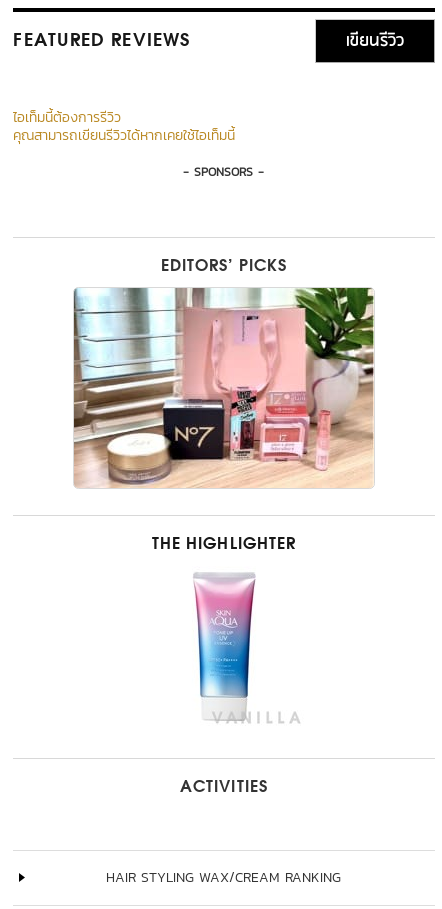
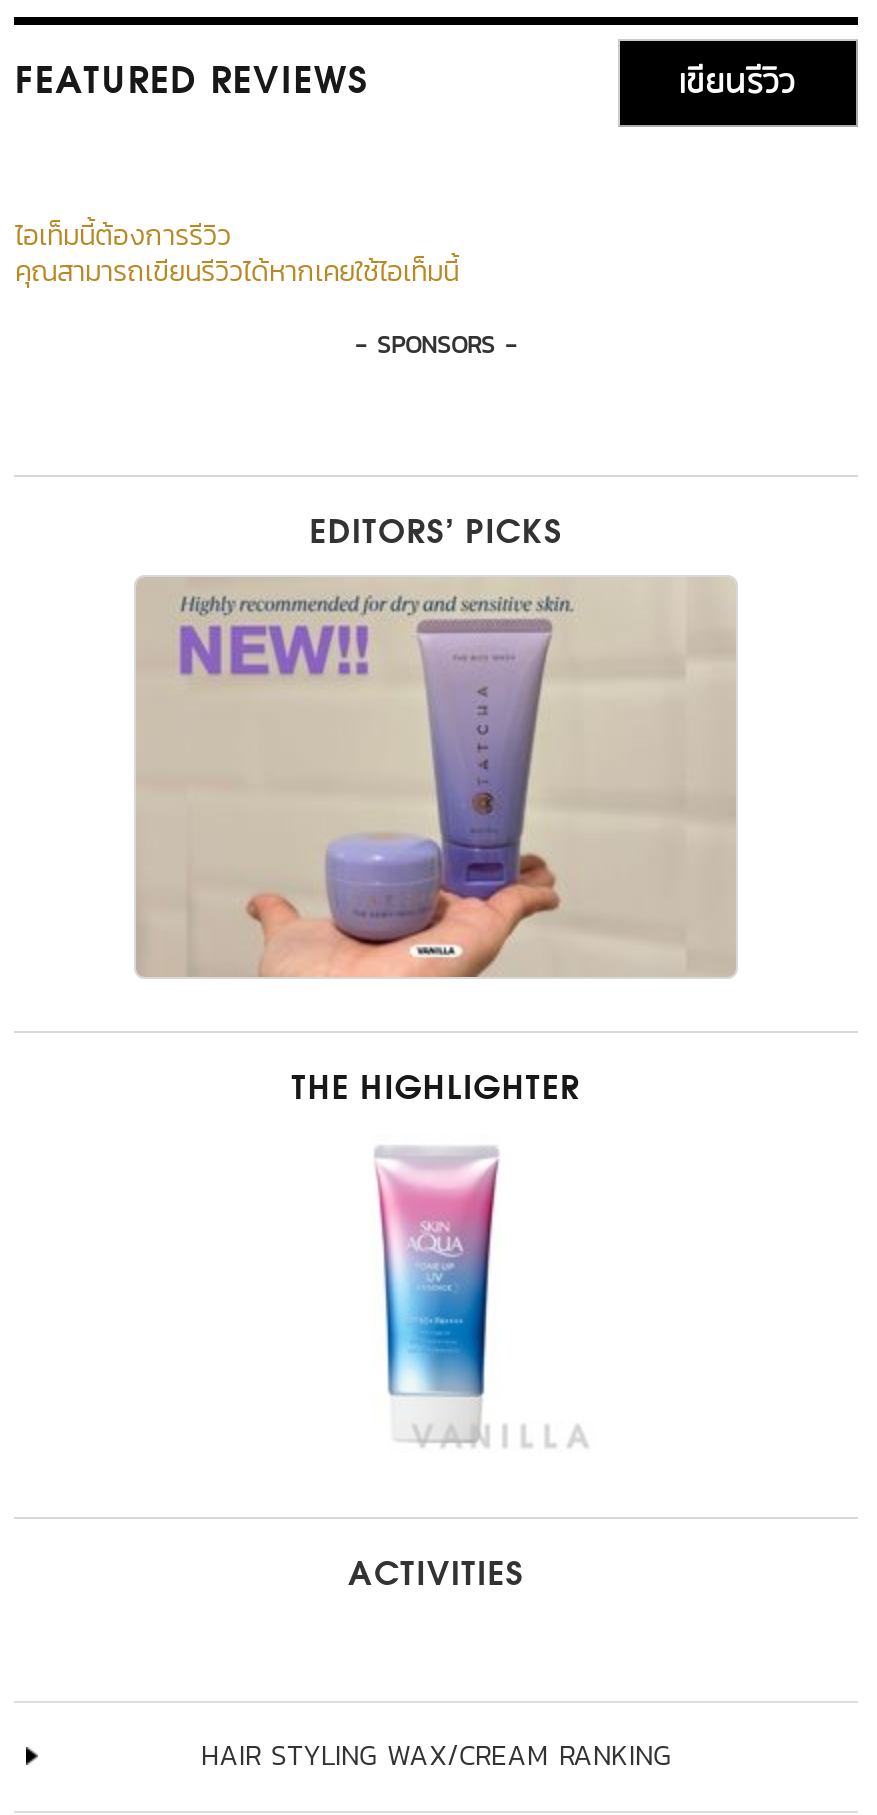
- [image]
+ [image]
